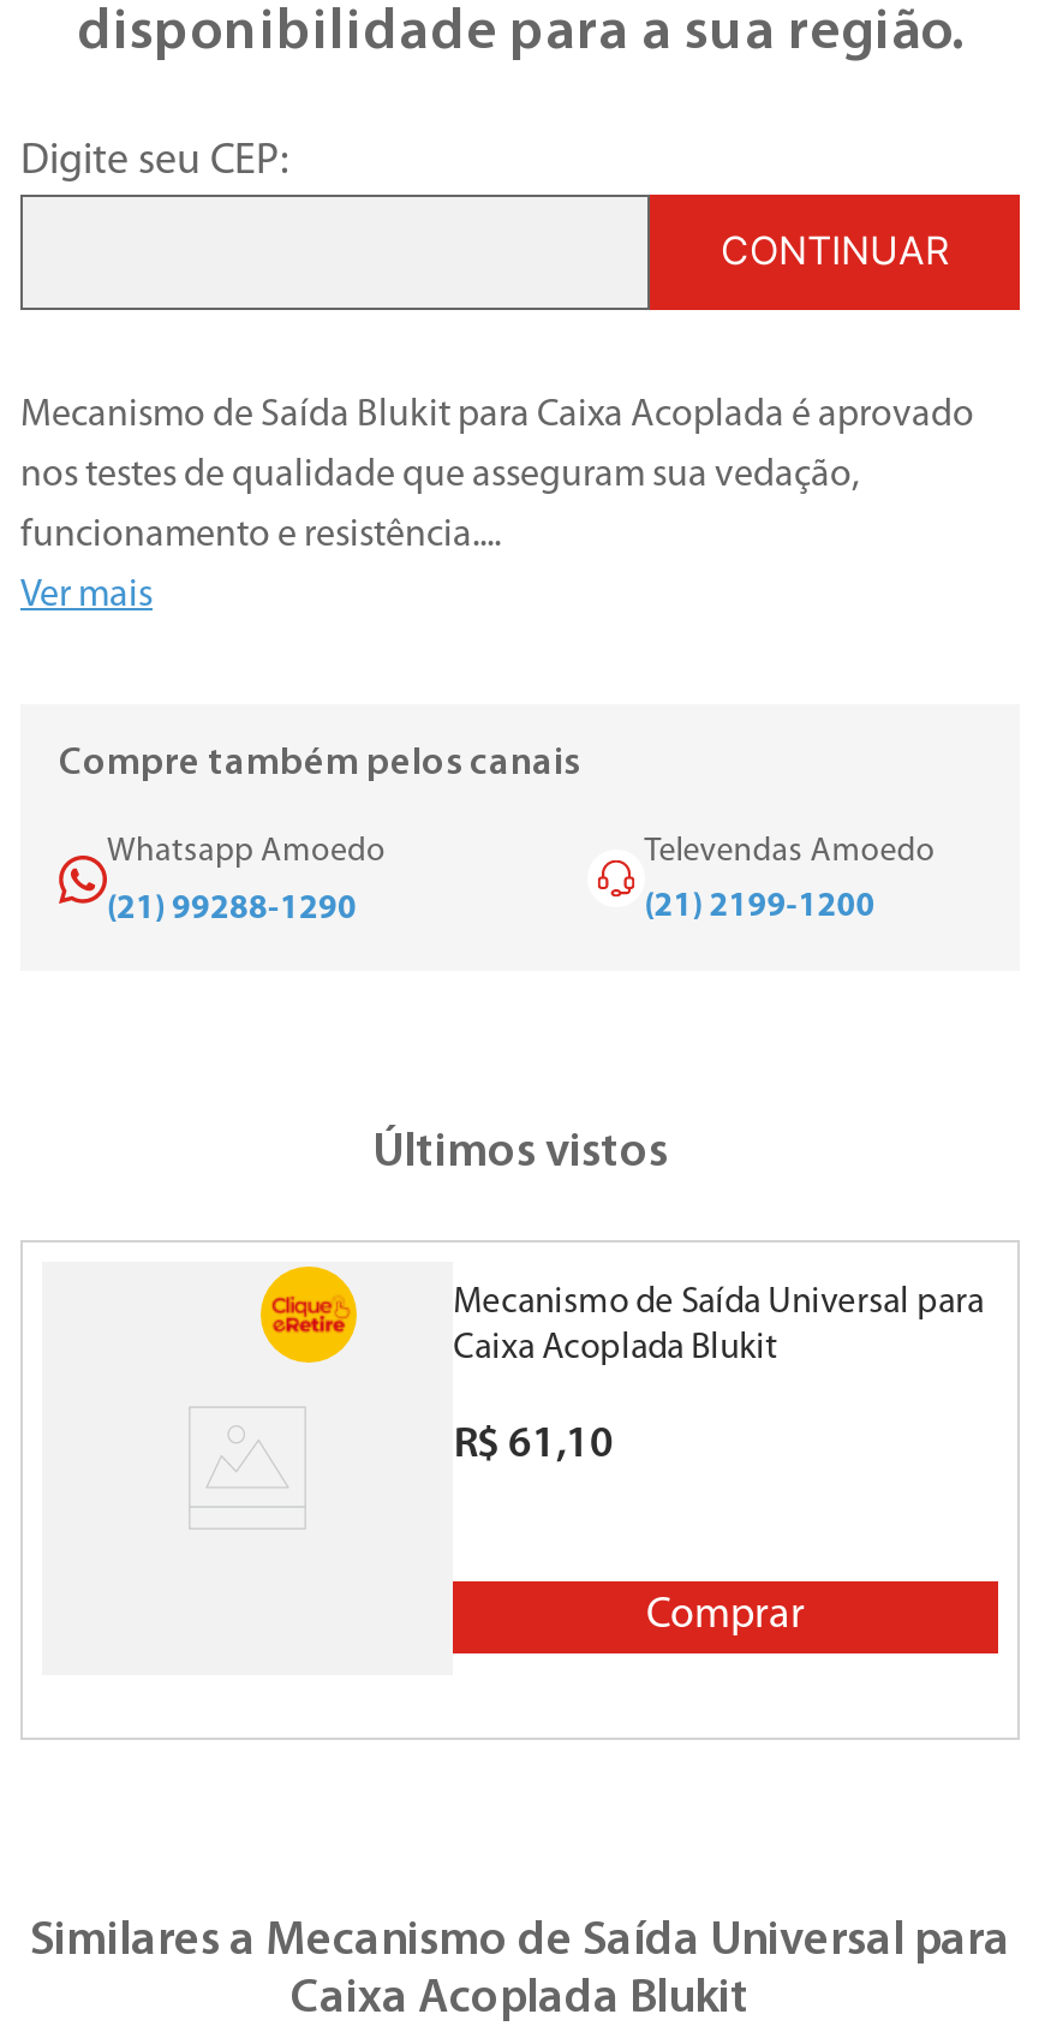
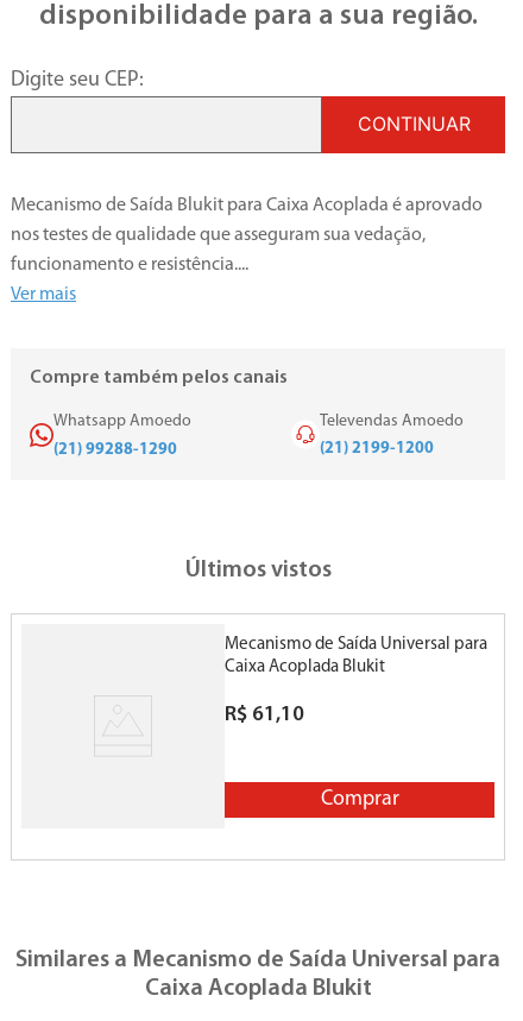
- [image]
